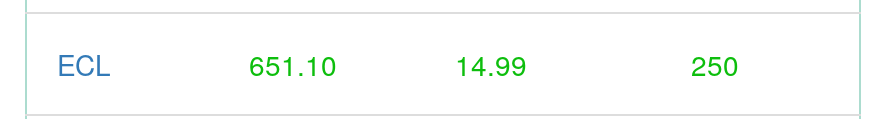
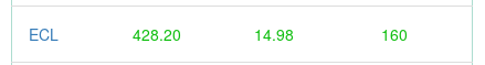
- 651.10
- 14.99
- 250
+ 428.20
+ 14.98
+ 160
